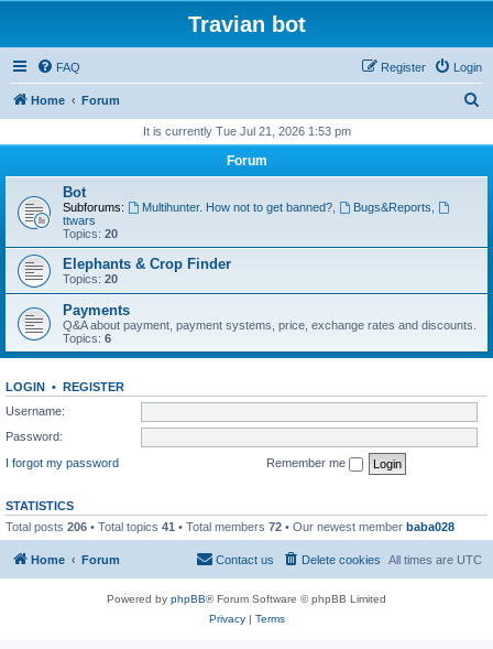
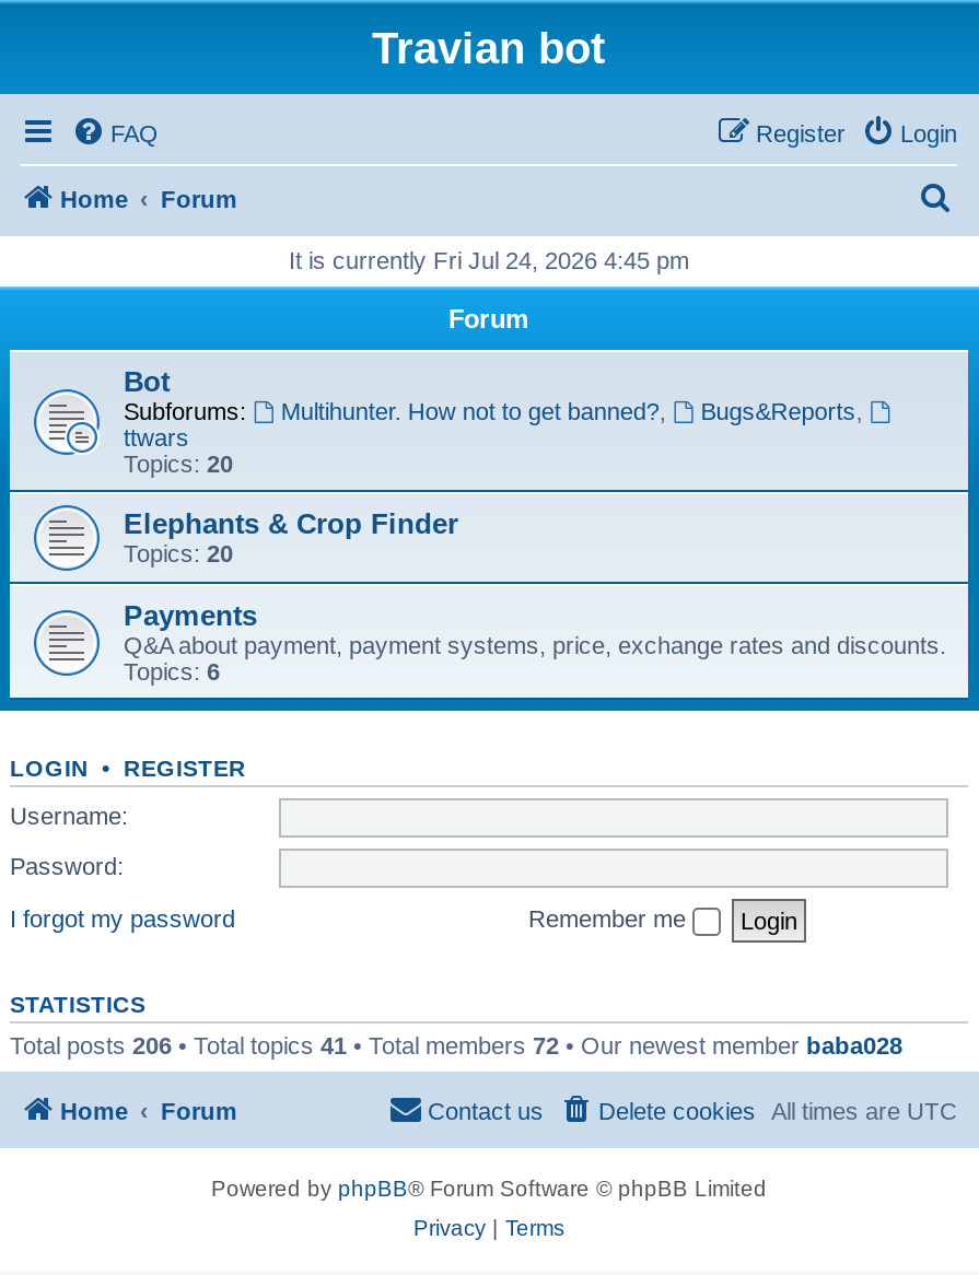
- It is currently Tue Jul 21, 2026 1:53 pm
+ It is currently Fri Jul 24, 2026 4:45 pm
